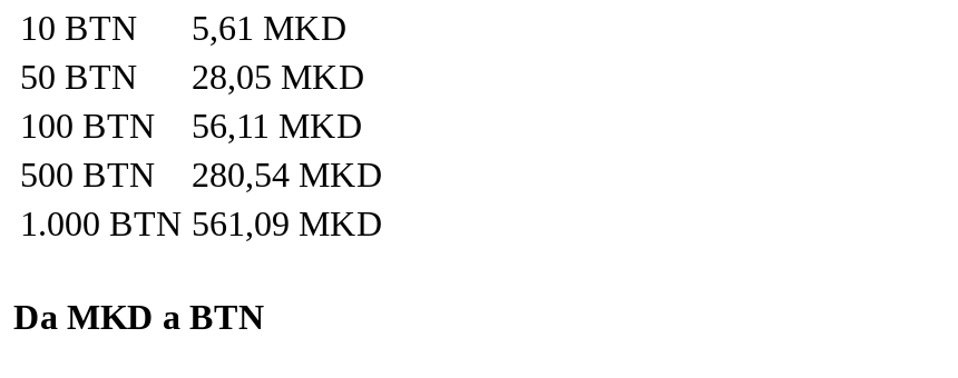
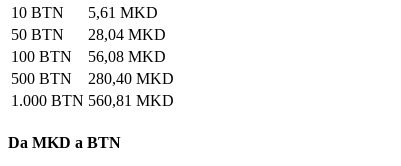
- 50 BTN 28,05 MKD
+ 50 BTN 28,04 MKD

- 100 BTN 56,11 MKD
+ 100 BTN 56,08 MKD

- 500 BTN 280,54 MKD
+ 500 BTN 280,40 MKD

- 1.000 BTN 561,09 MKD
+ 1.000 BTN 560,81 MKD
